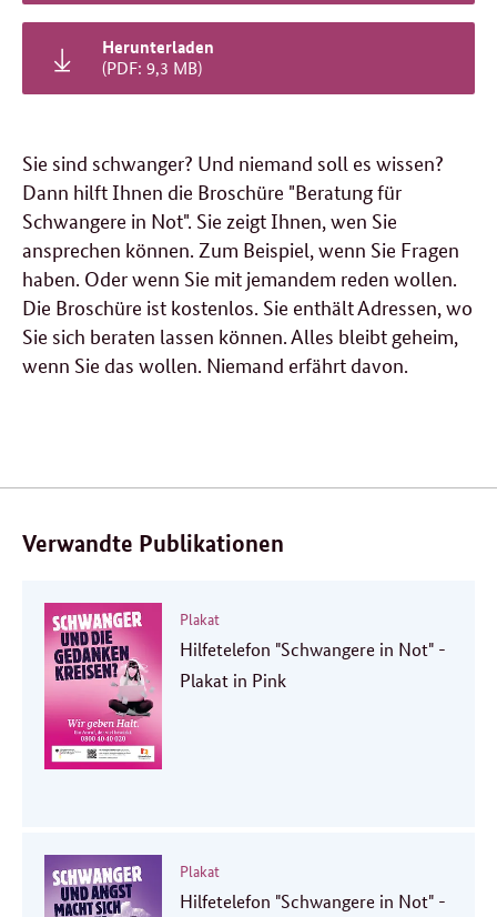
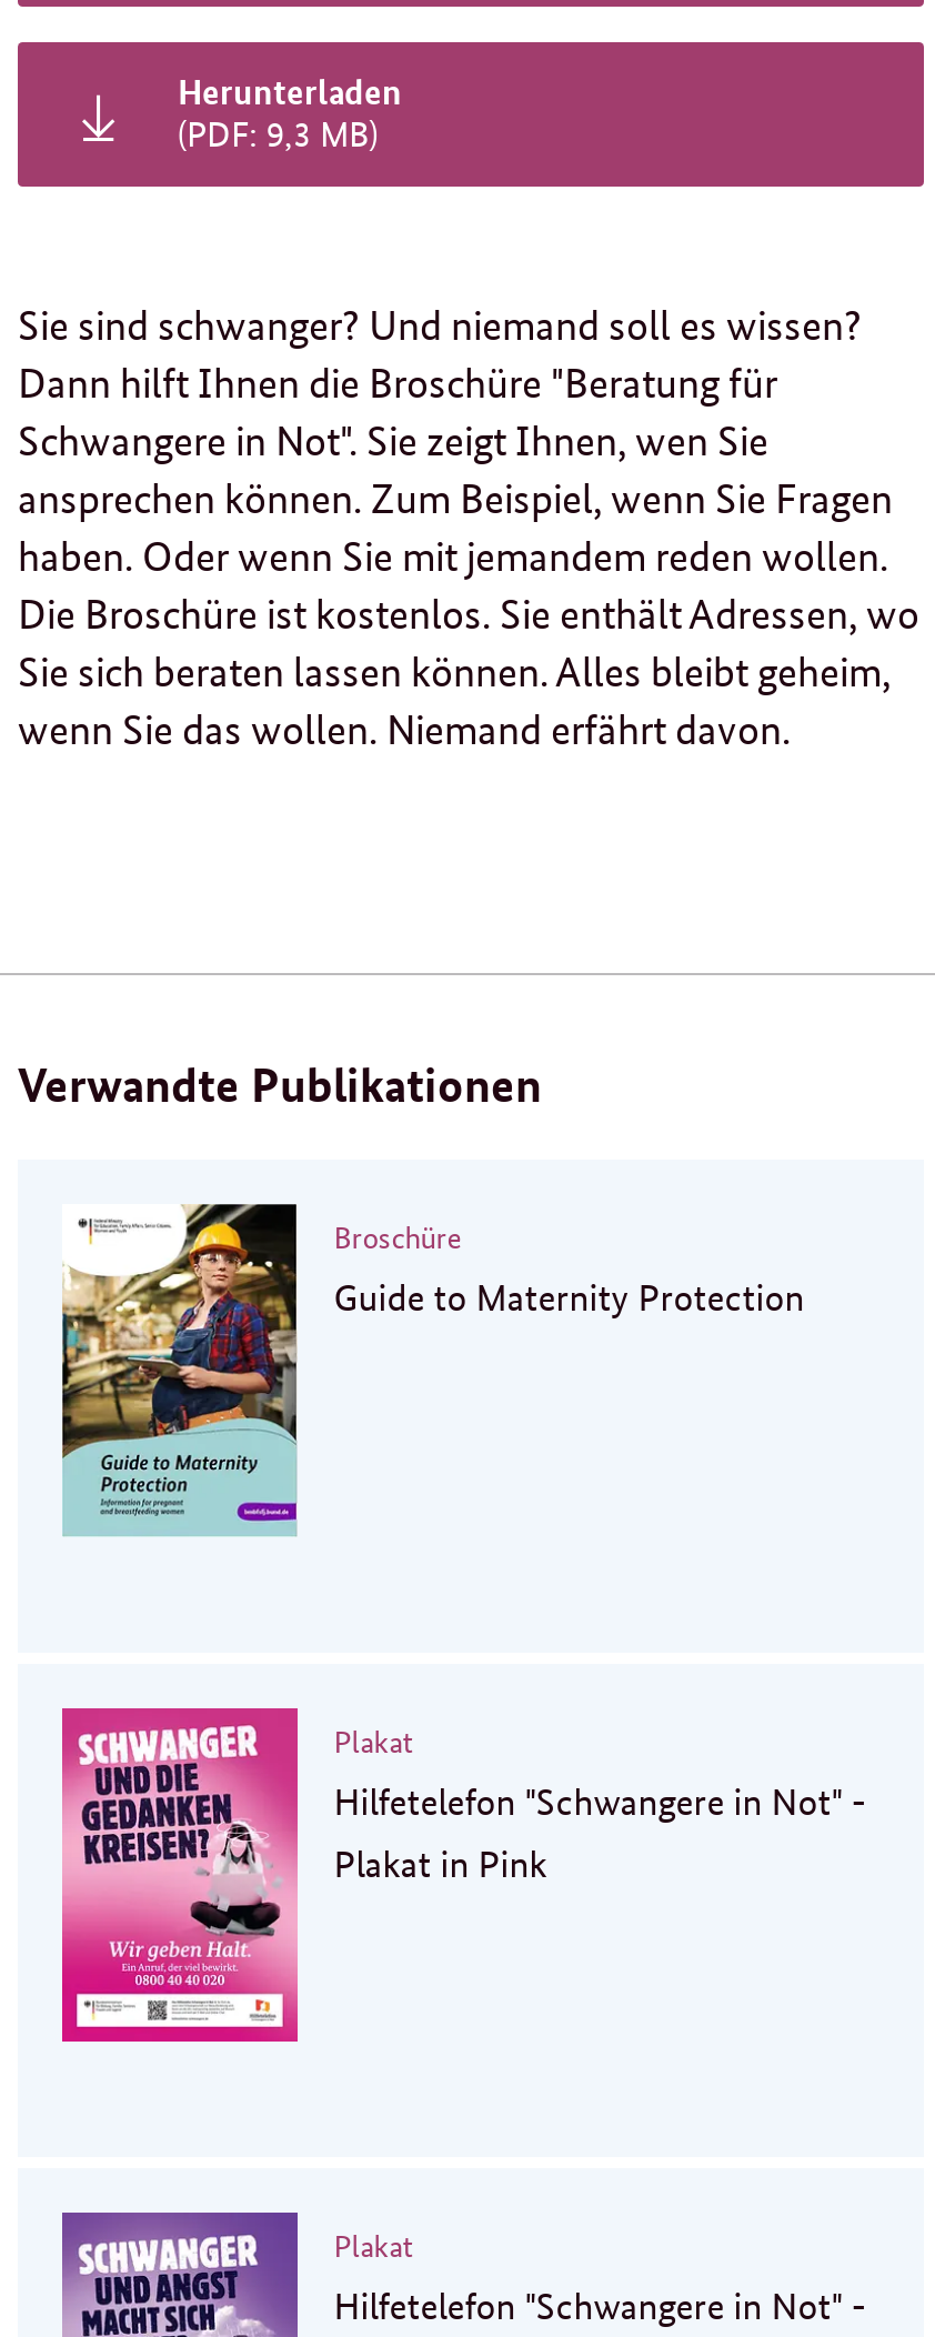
+ [image]
+ Broschüre
+ Guide to Maternity Protection
